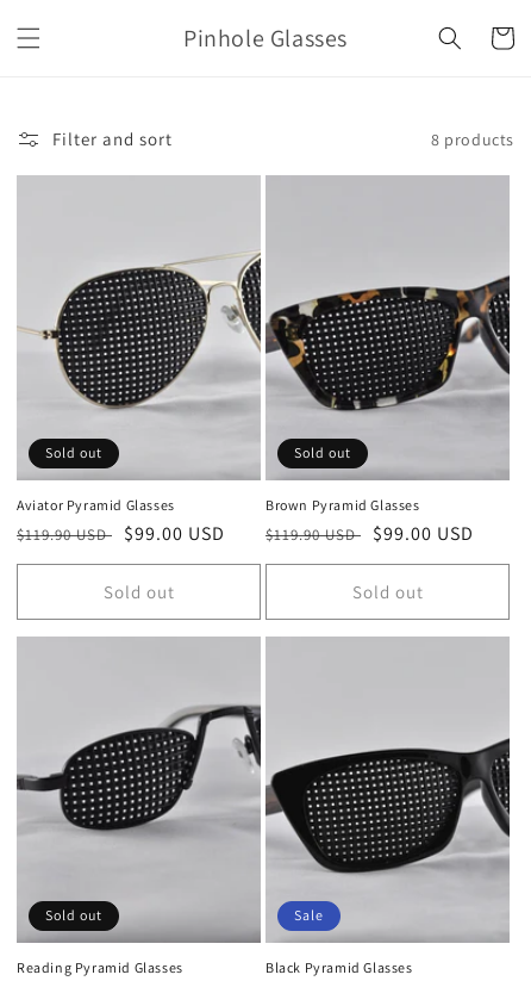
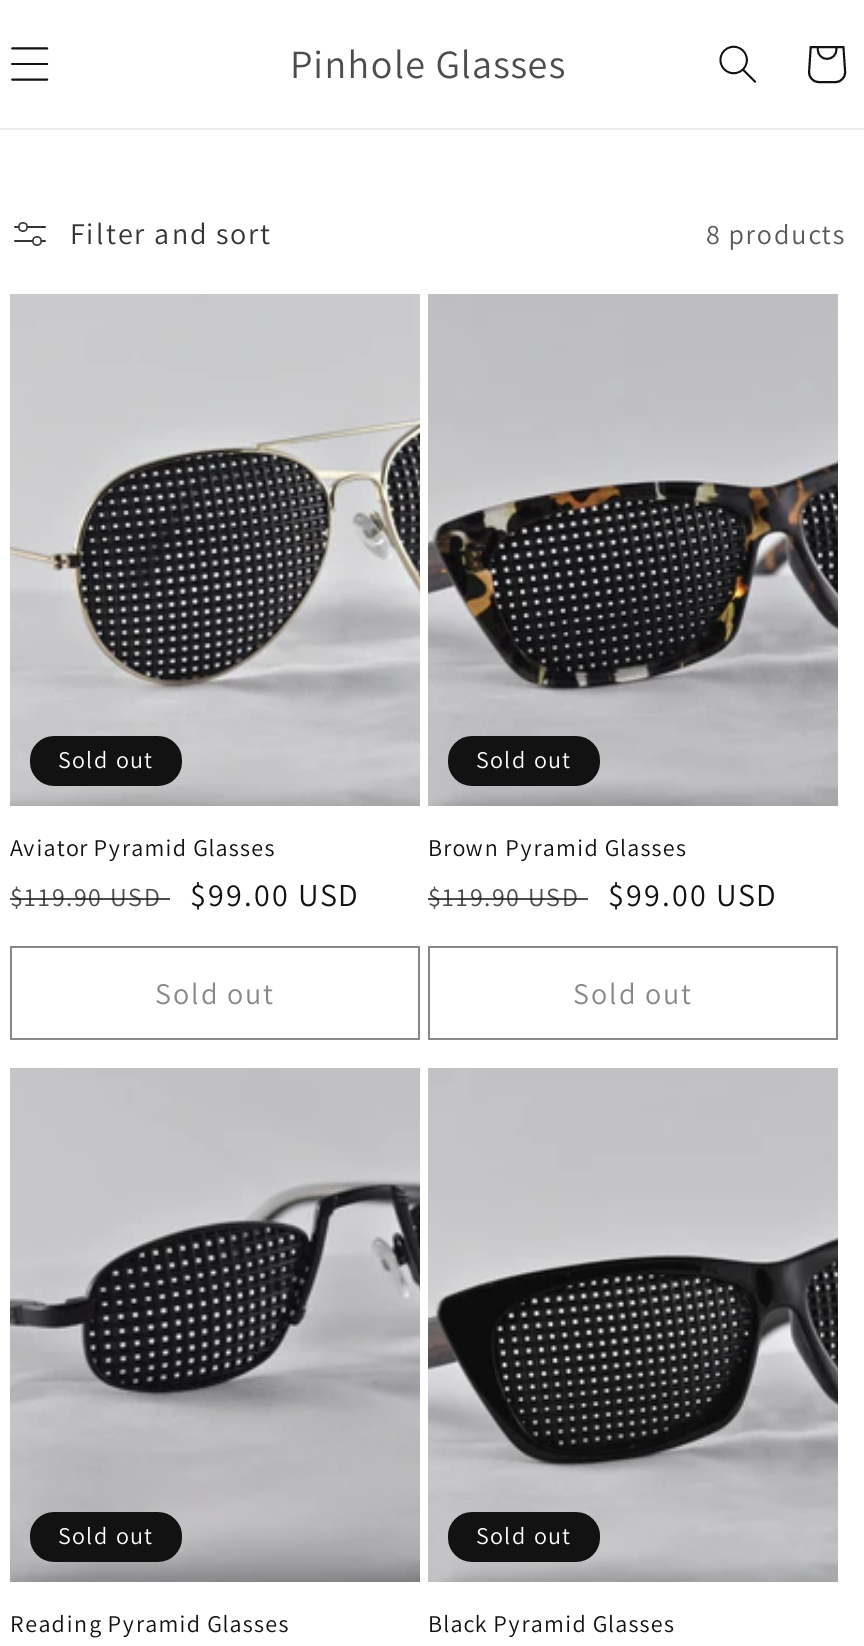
- Sale
+ Sold out
